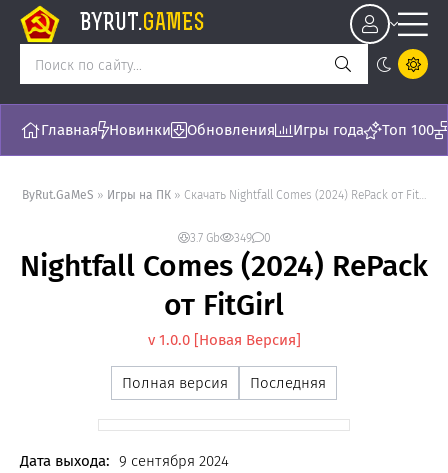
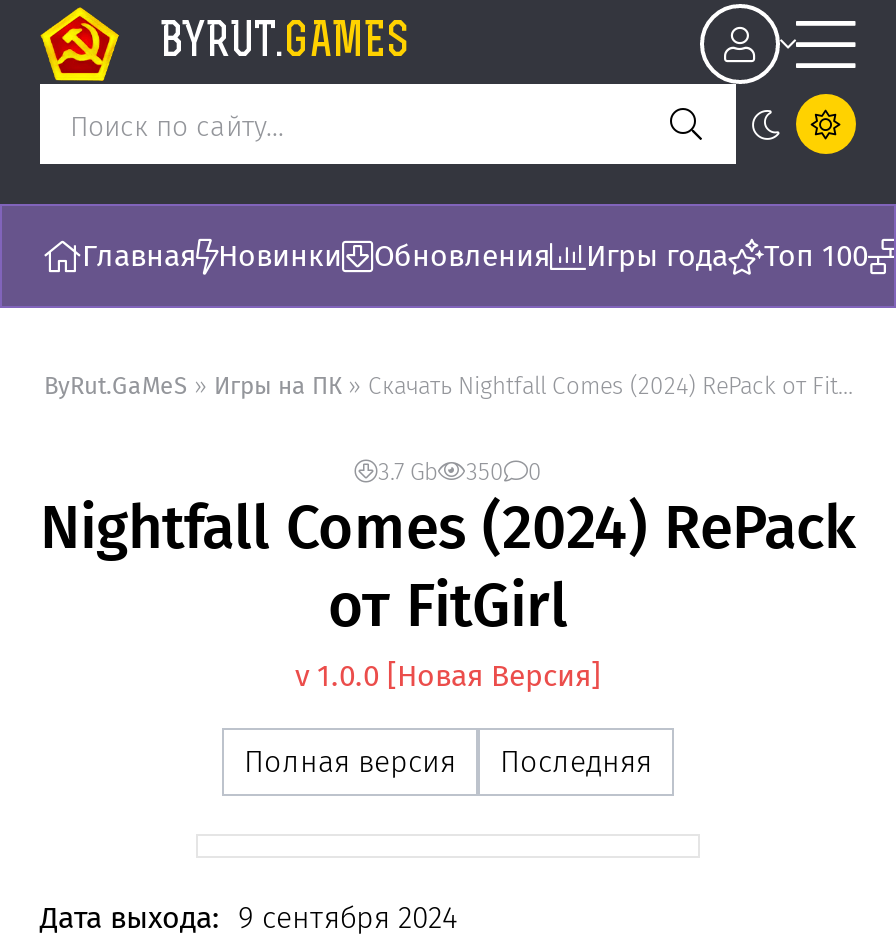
- 3.7 Gb 349 0
+ 3.7 Gb 350 0
